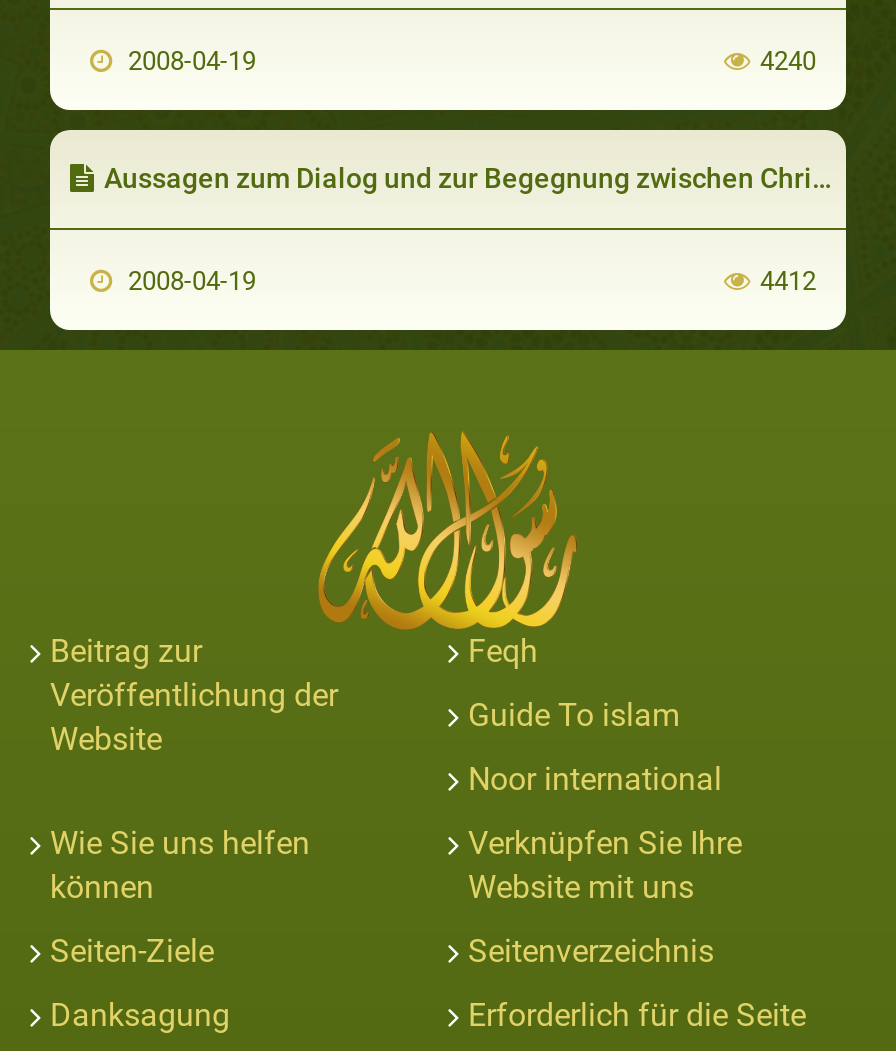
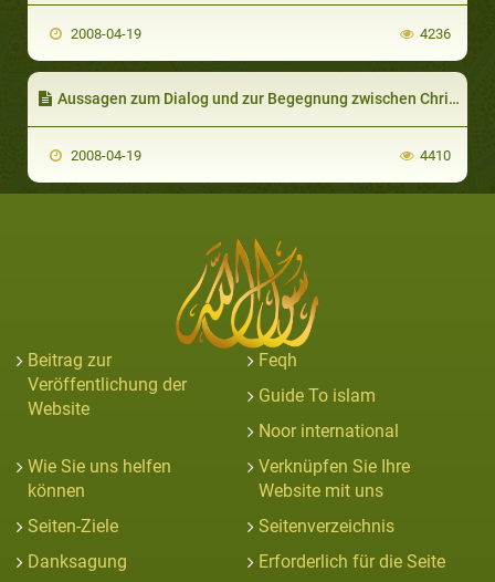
- 4240
+ 4236

- 4412
+ 4410
